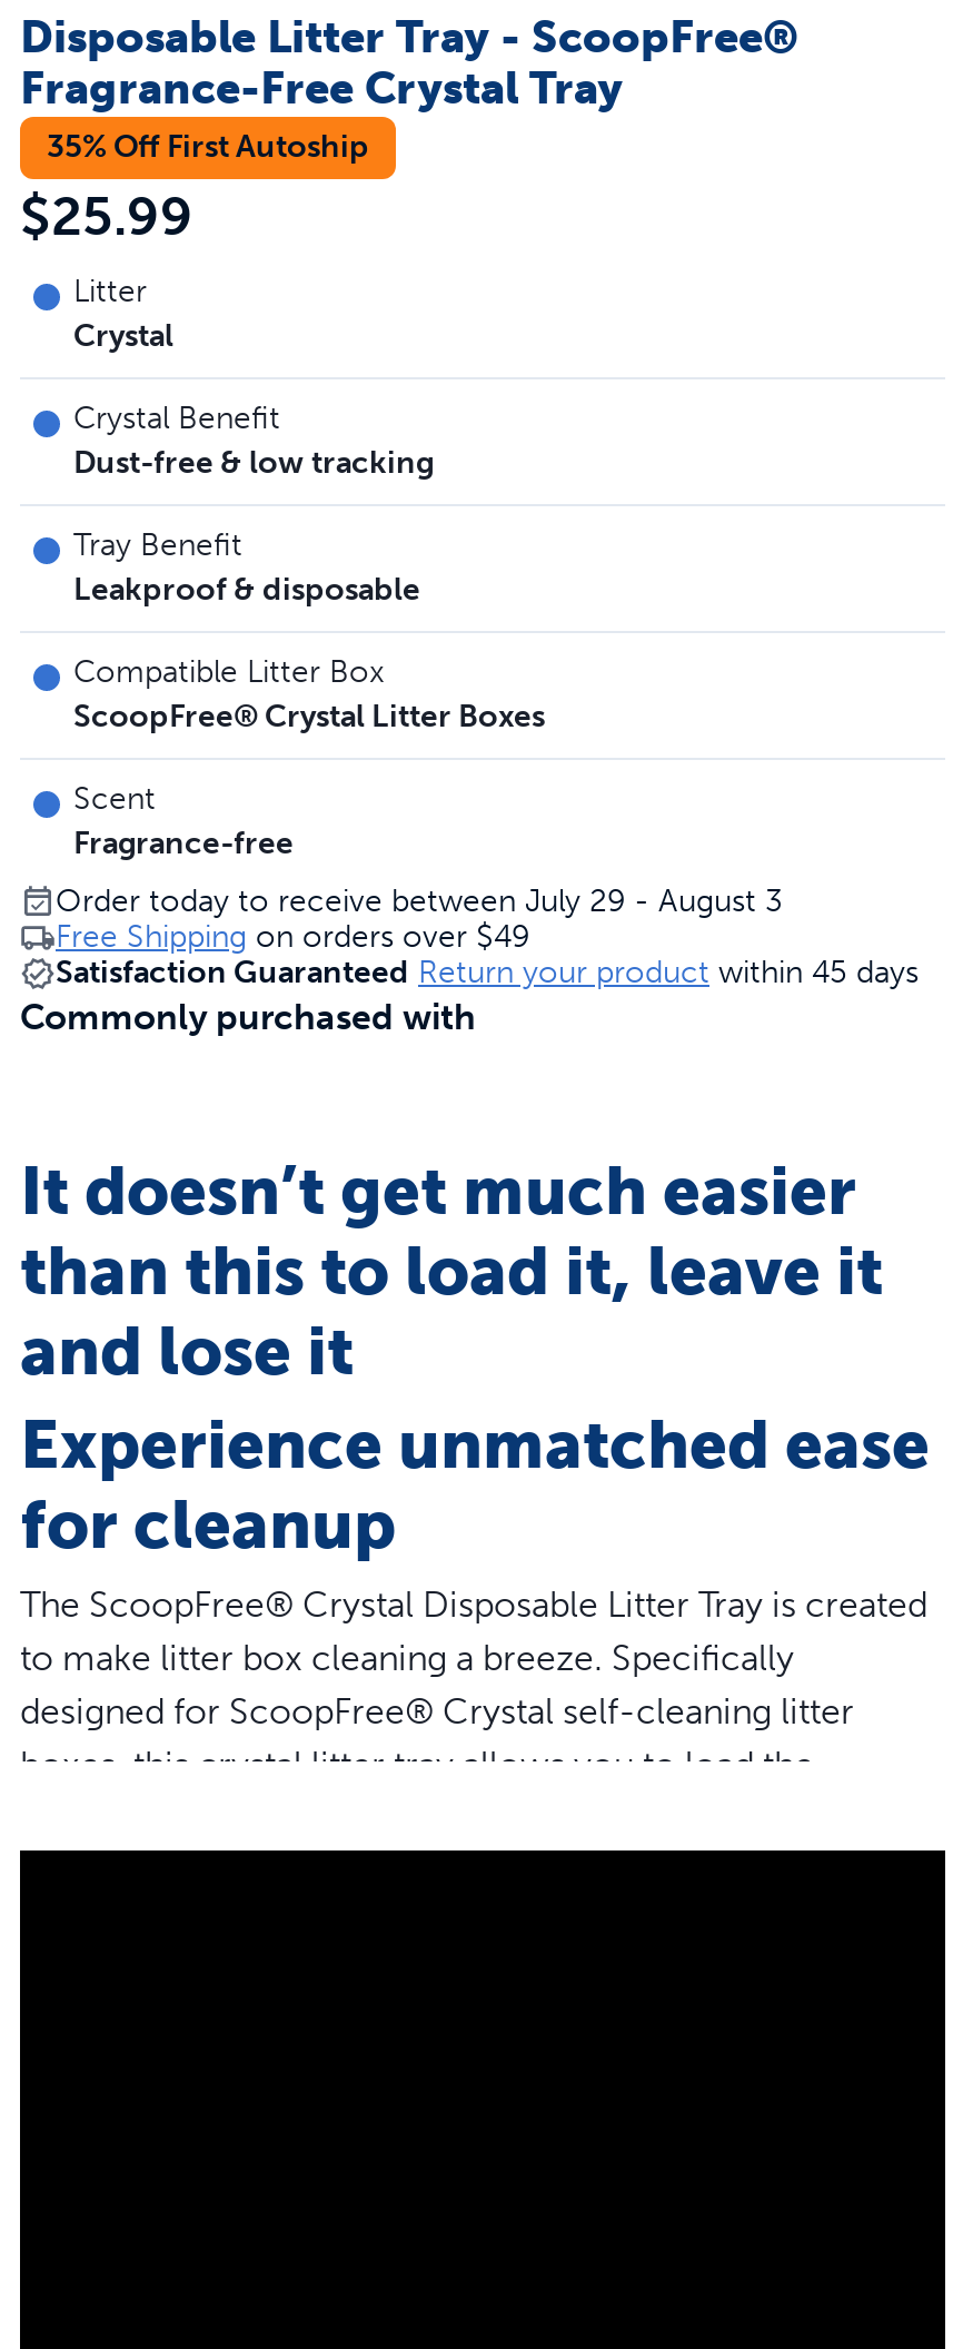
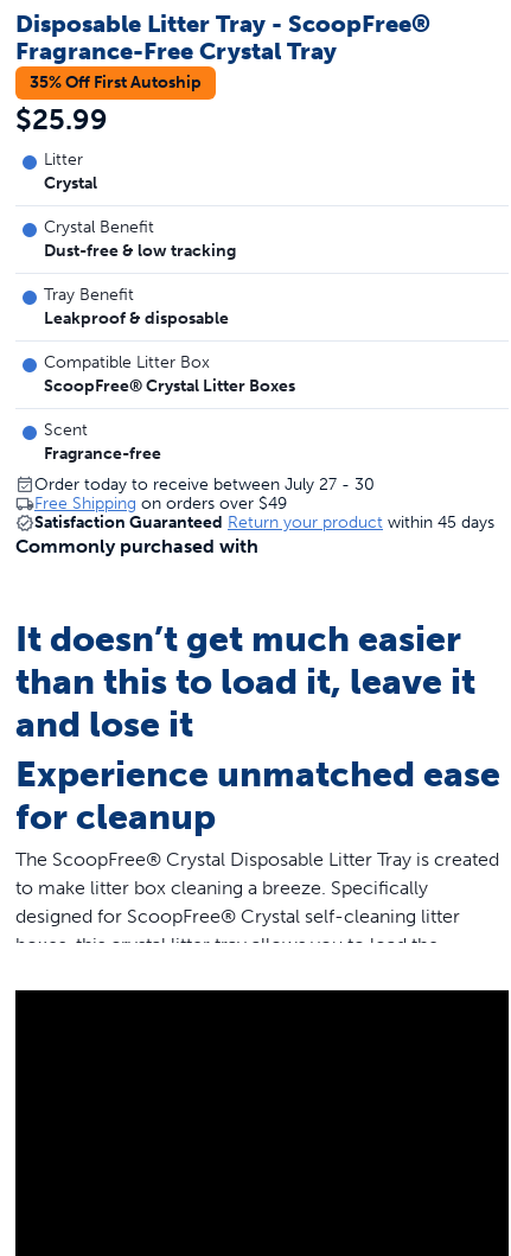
- Order today to receive between July 29 - August 3
+ Order today to receive between July 27 - 30
